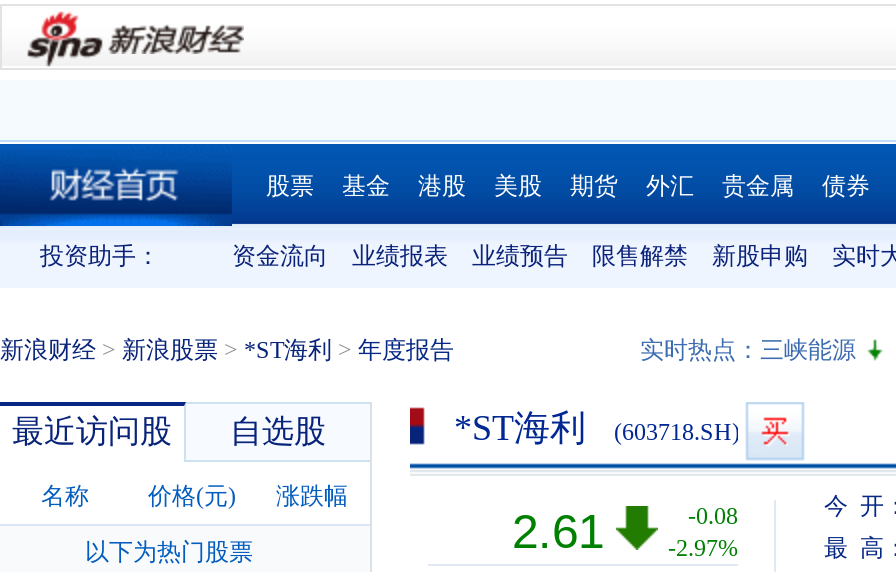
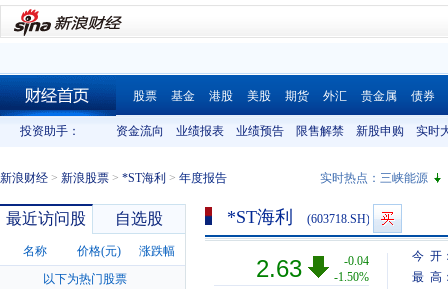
- 2.61
+ 2.63

- -0.08
+ -0.04

- -2.97%
+ -1.50%
